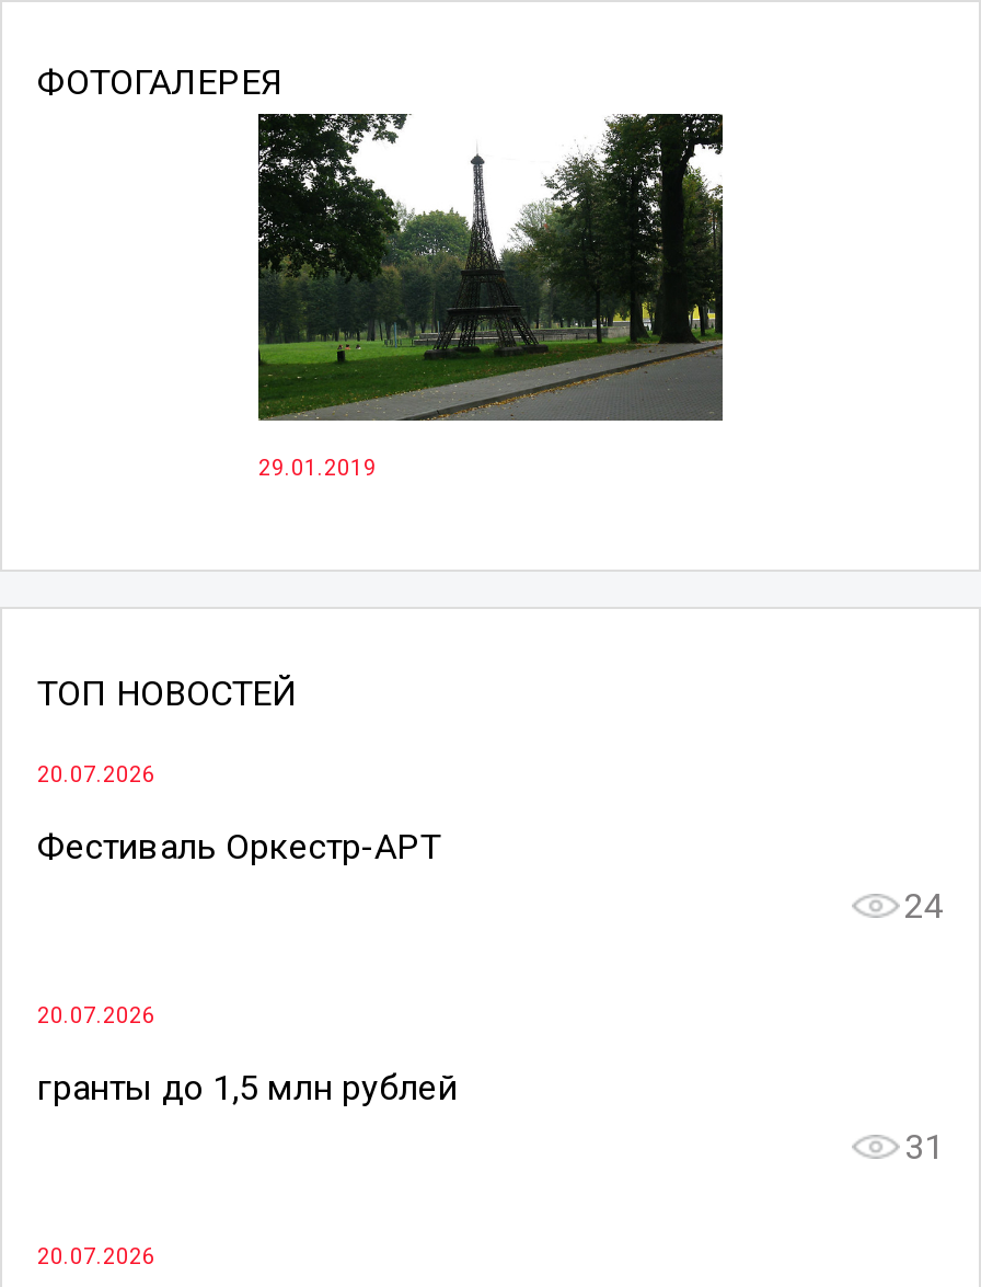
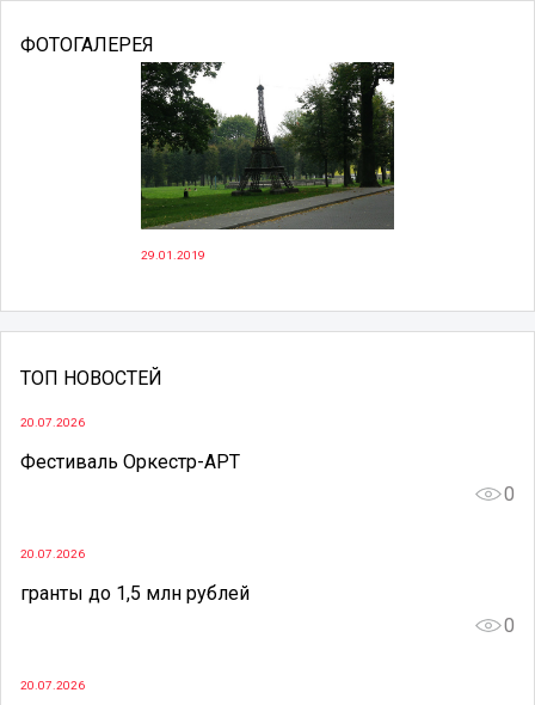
- 24
+ 0

- 31
+ 0
